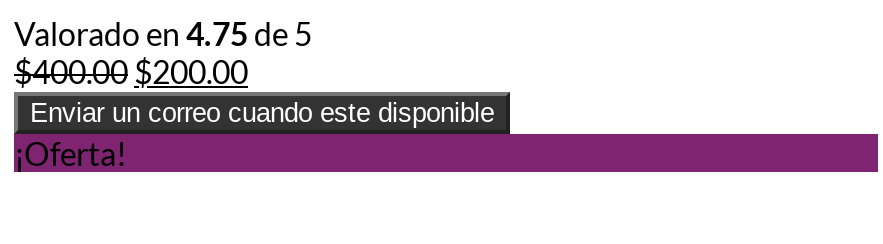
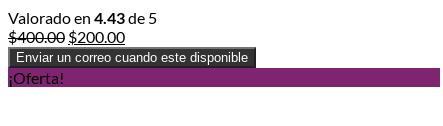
- Valorado en 4.75 de 5
+ Valorado en 4.43 de 5
